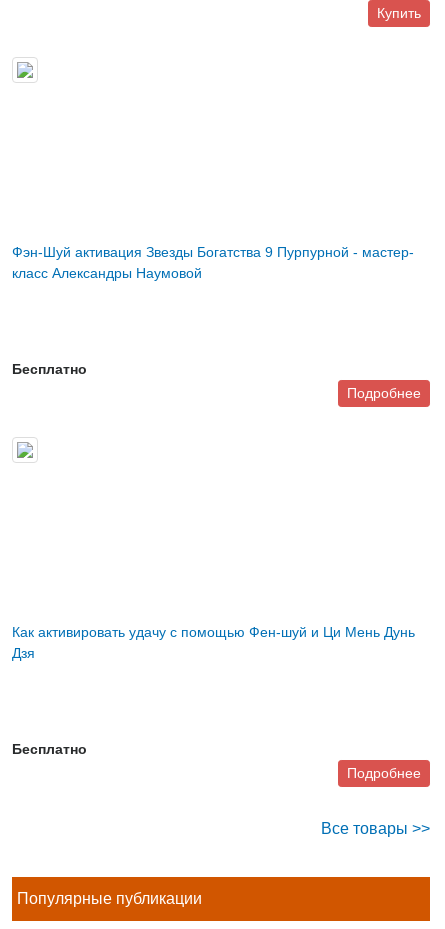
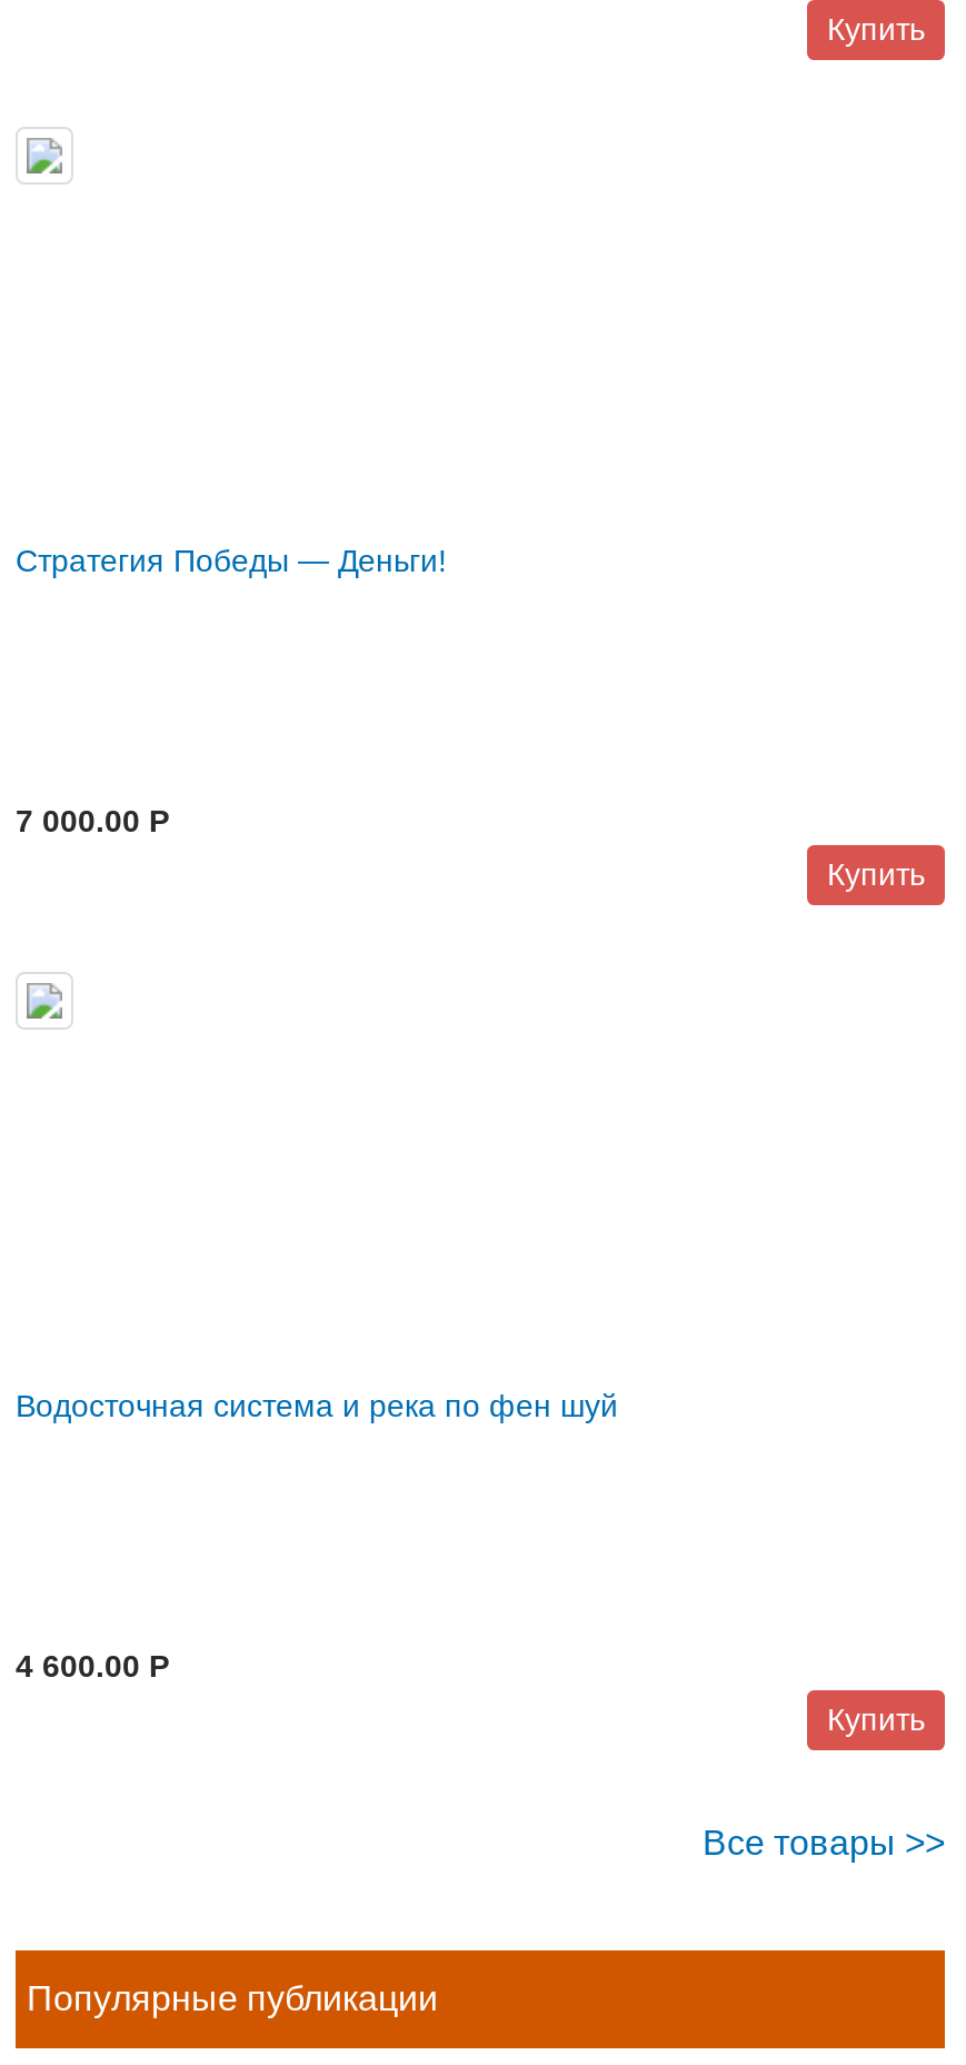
- Фэн-Шуй активация Звезды Богатства 9 Пурпурной - мастер-
- класс Александры Наумовой
+ Стратегия Победы — Деньги!

- Бесплатно
+ 7 000.00 P

- Подробнее
+ Купить

- Как активировать удачу с помощью Фен-шуй и Ци Мень Дунь
- Дзя
+ Водосточная система и река по фен шуй

- Бесплатно
+ 4 600.00 P

- Подробнее
+ Купить
